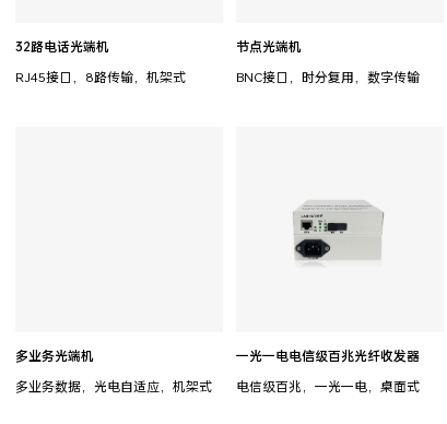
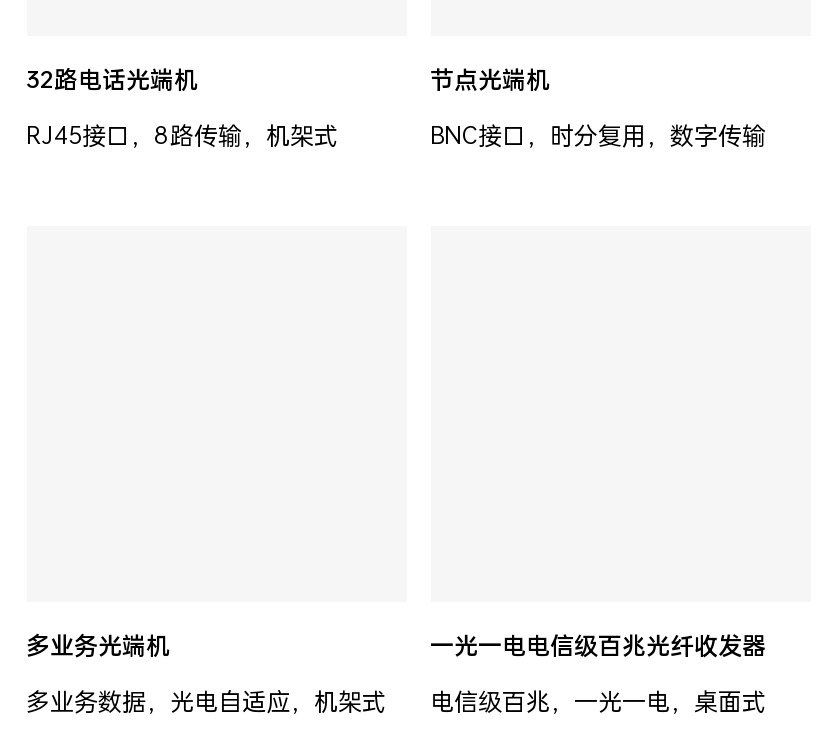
- [image]
